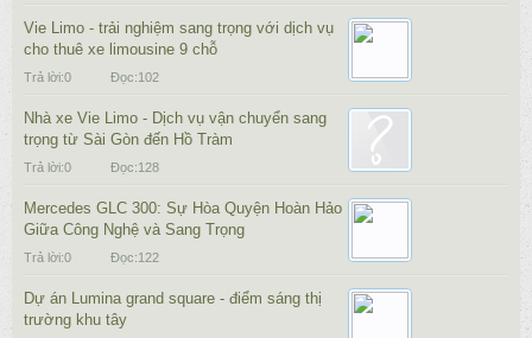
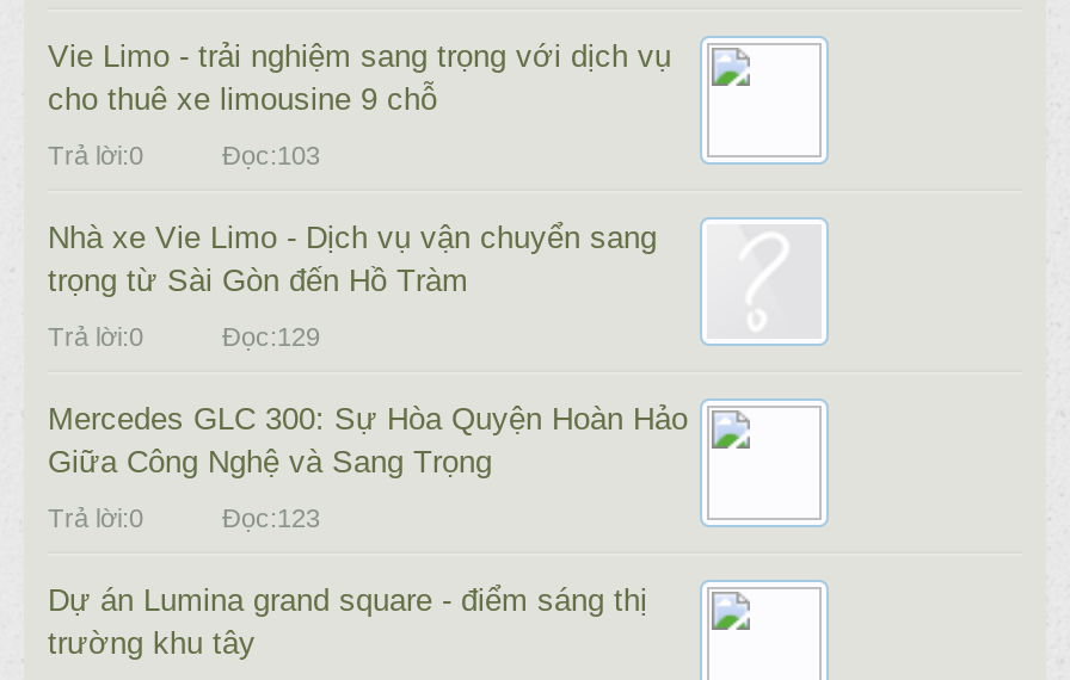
- Đọc:102
+ Đọc:103

- Đọc:128
+ Đọc:129

- Đọc:122
+ Đọc:123
